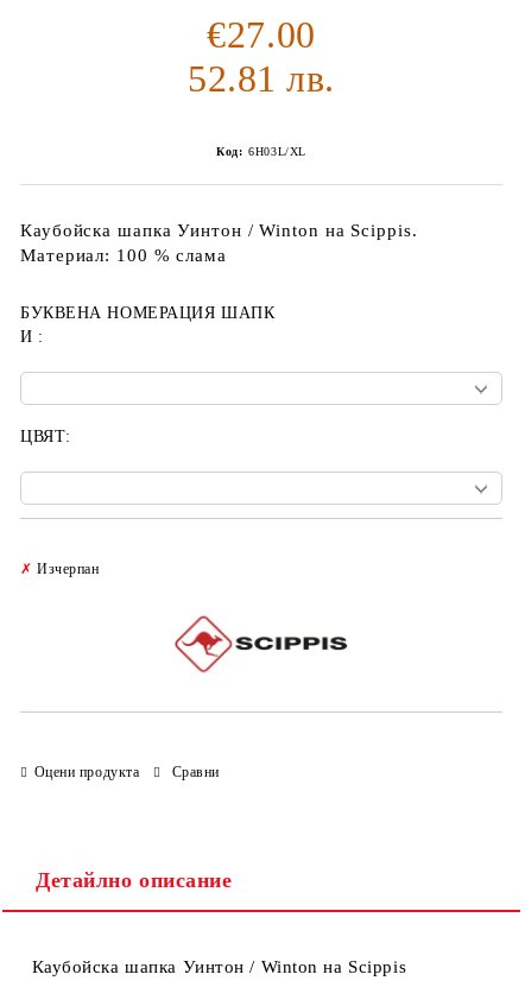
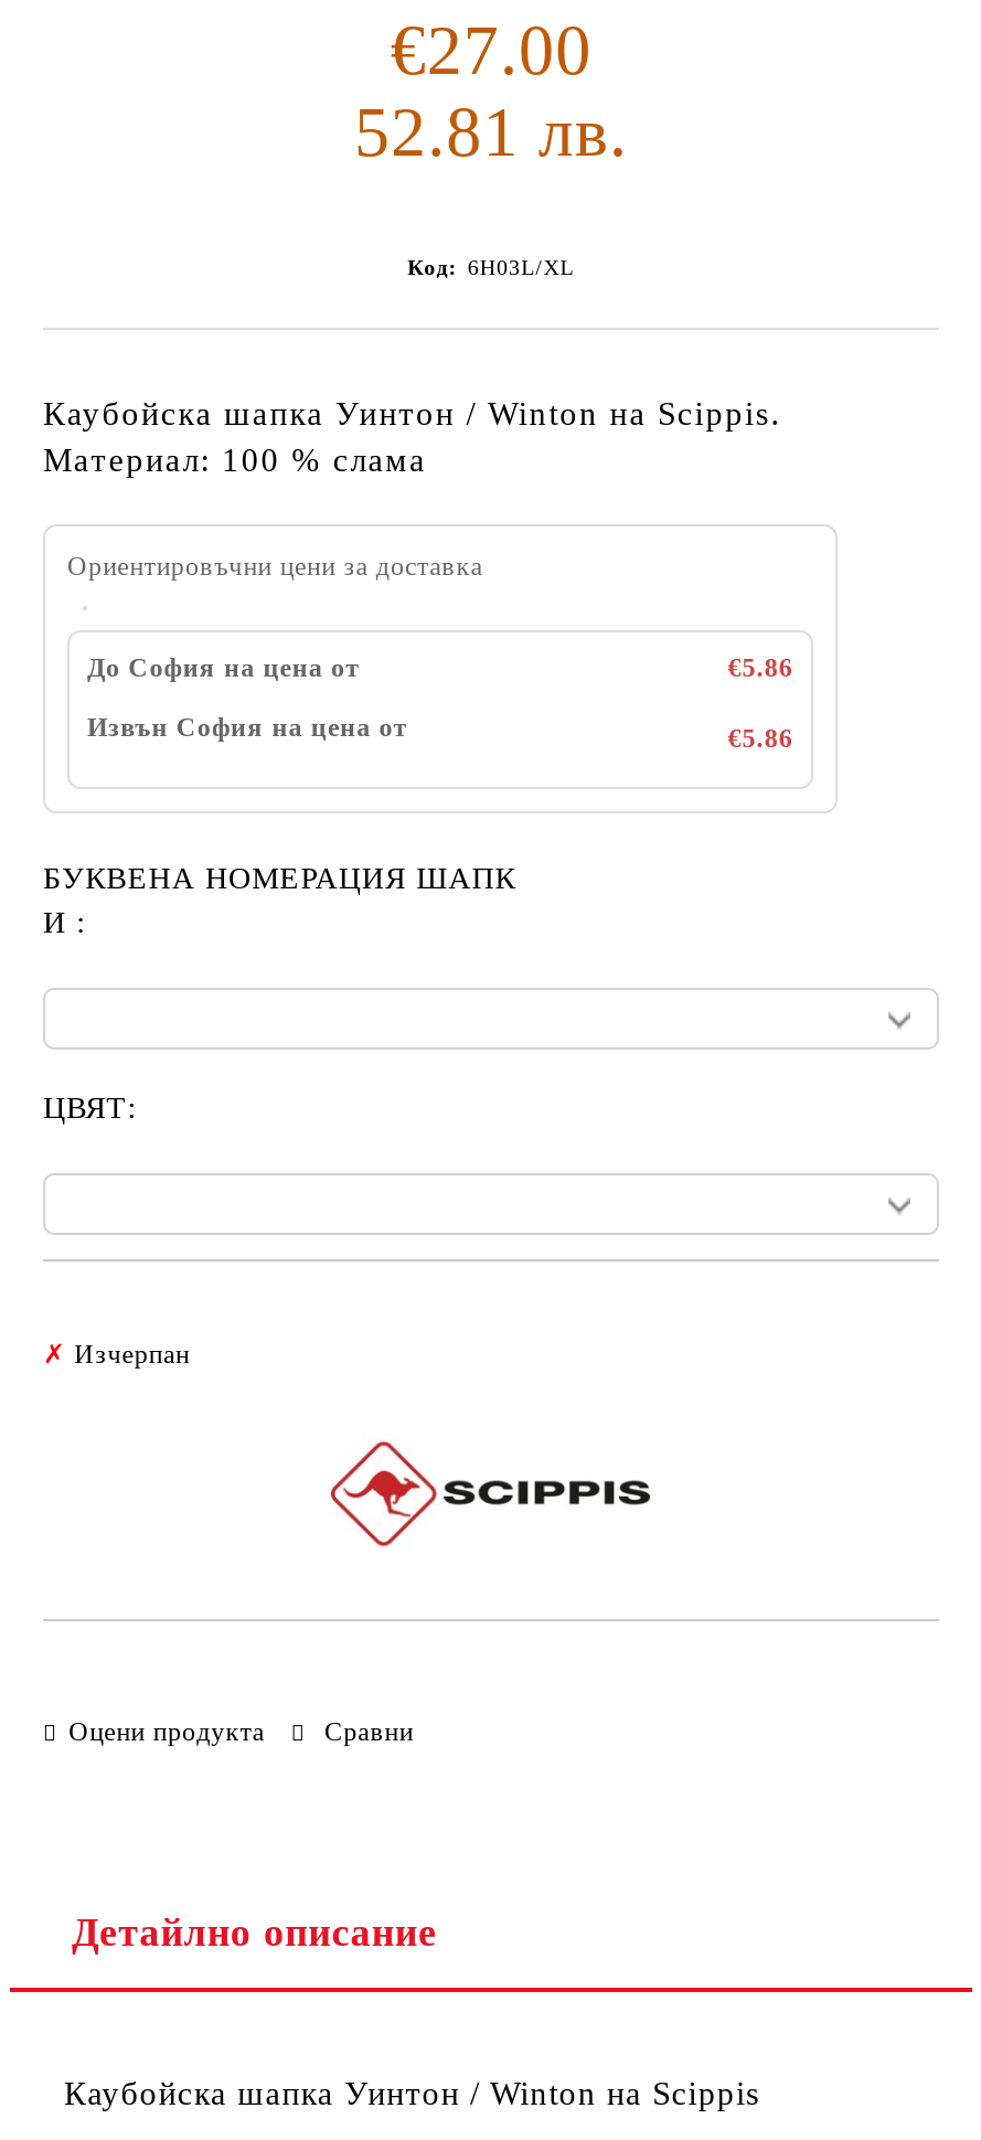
+ Ориентировъчни цени за доставка
+ До София на цена от
+ €5.86
+ Извън София на цена от
+ €5.86
